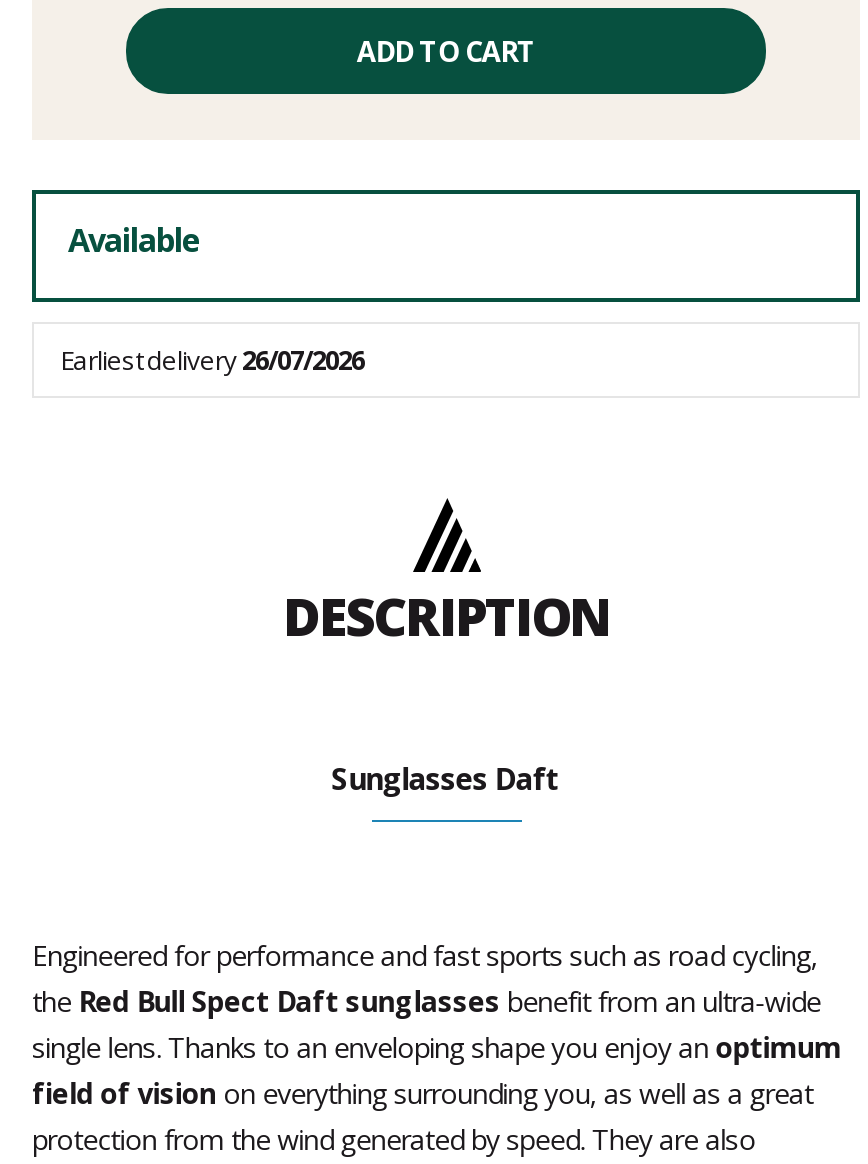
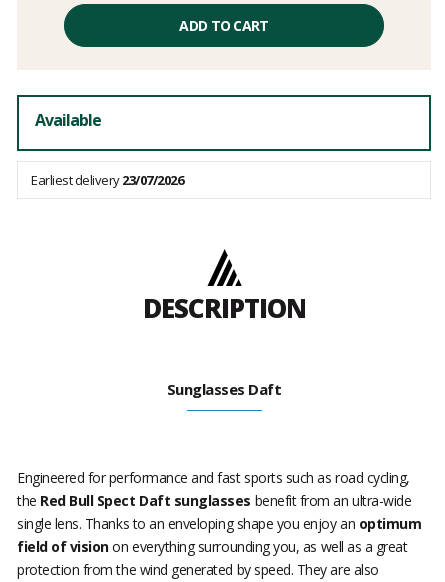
- Earliest delivery26/07/2026
+ Earliest delivery23/07/2026
